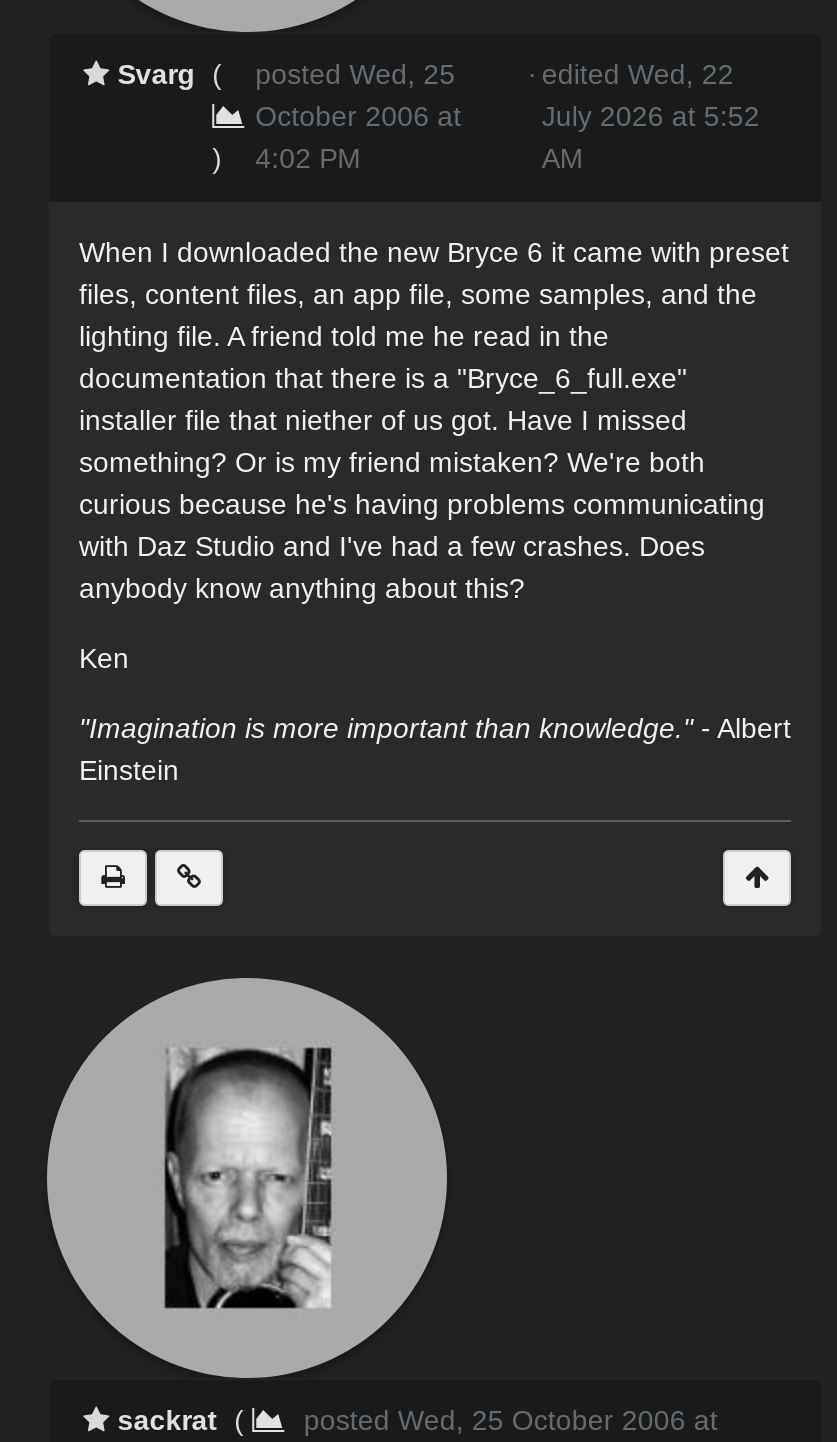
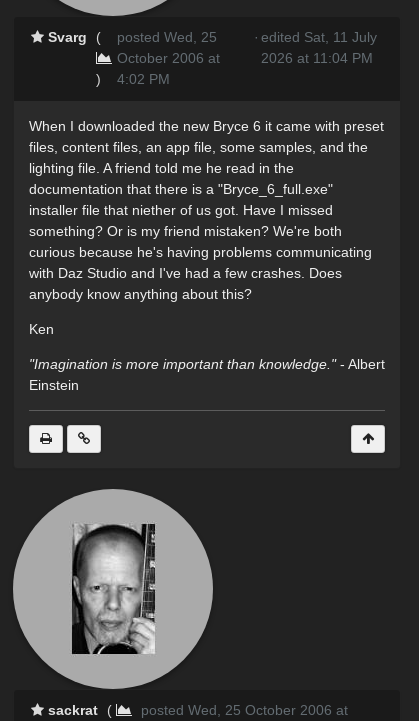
- · edited Wed, 22
- July 2026 at 5:52
- AM
+ · edited Sat, 11 July
+ 2026 at 11:04 PM
